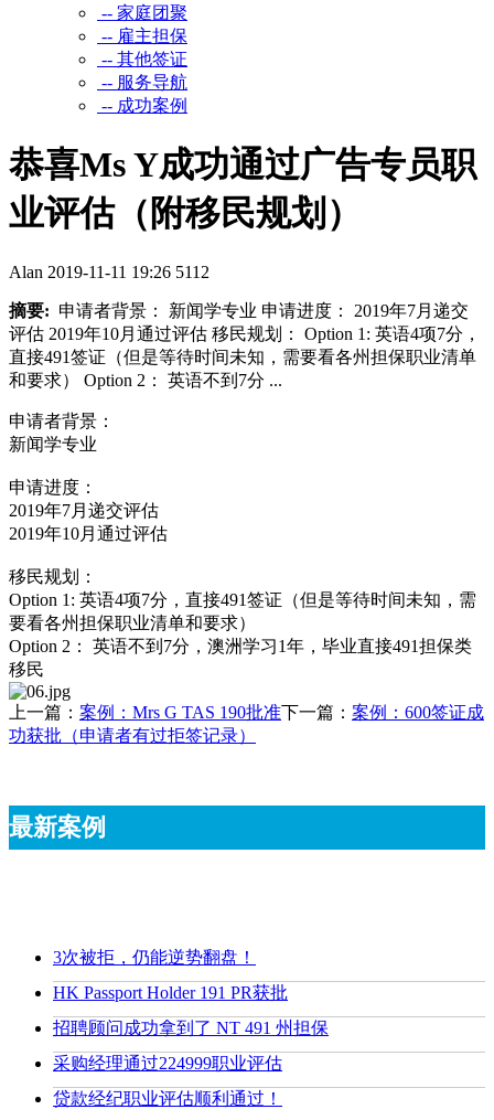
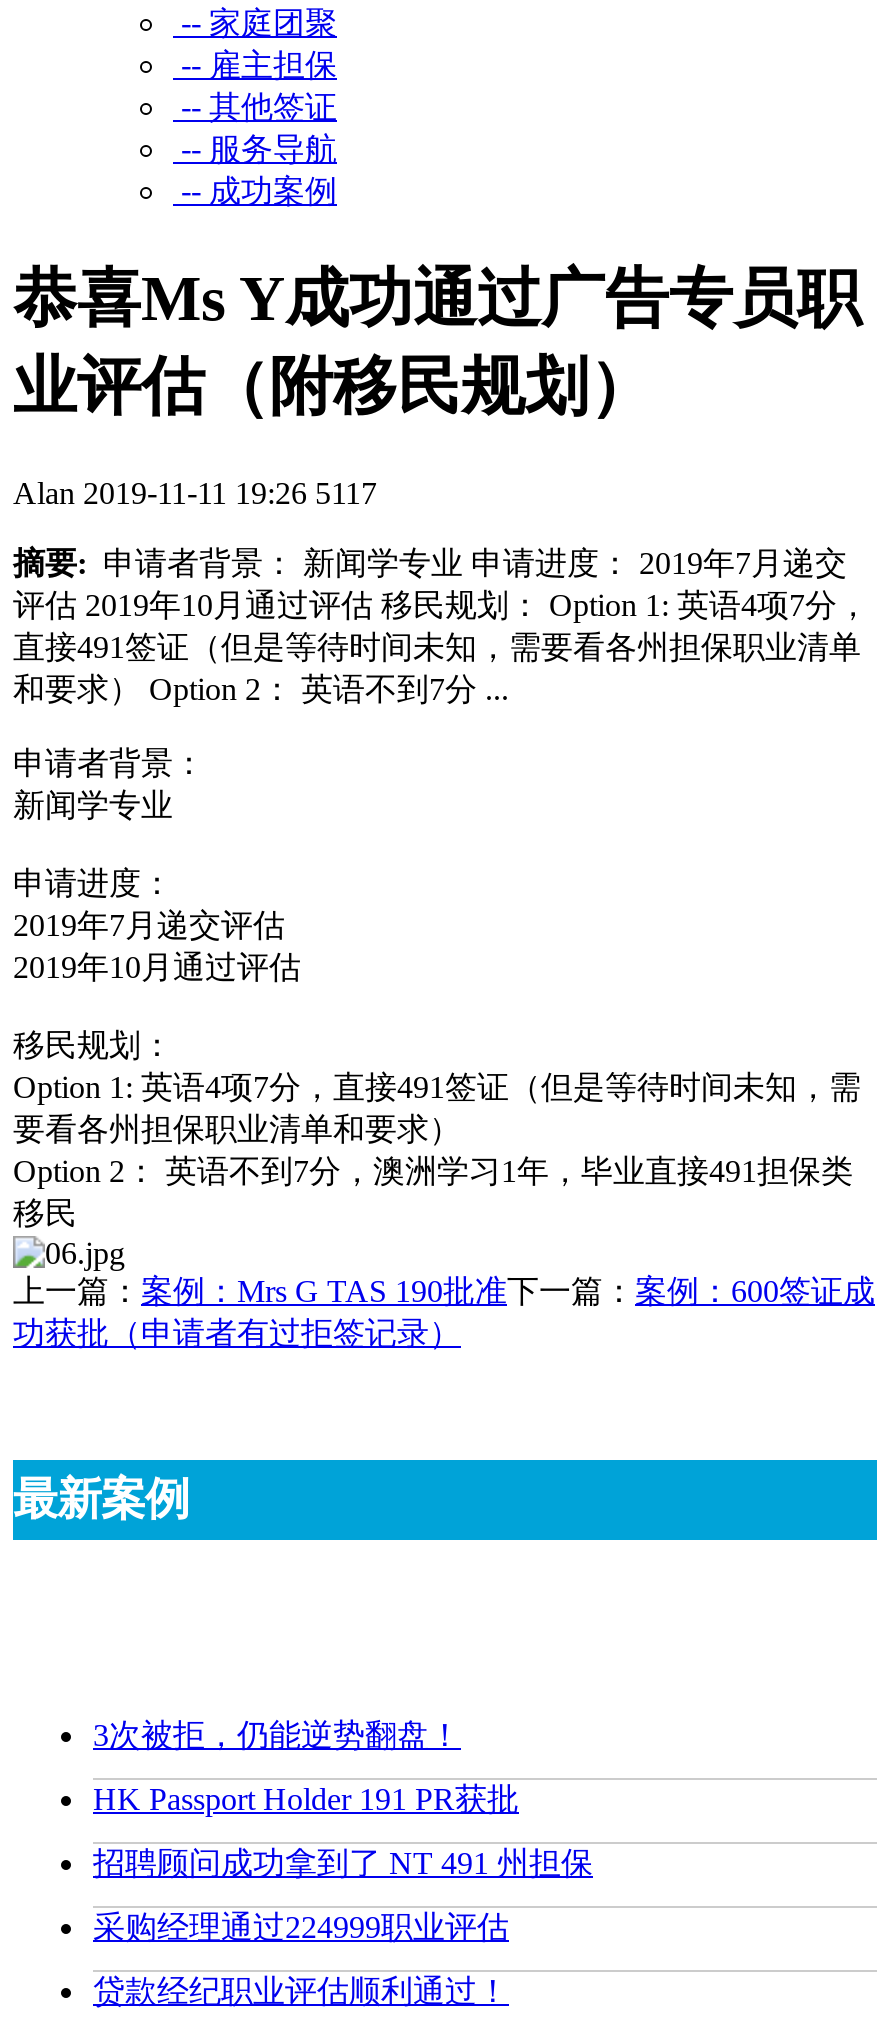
- Alan 2019-11-11 19:26 5112
+ Alan 2019-11-11 19:26 5117
